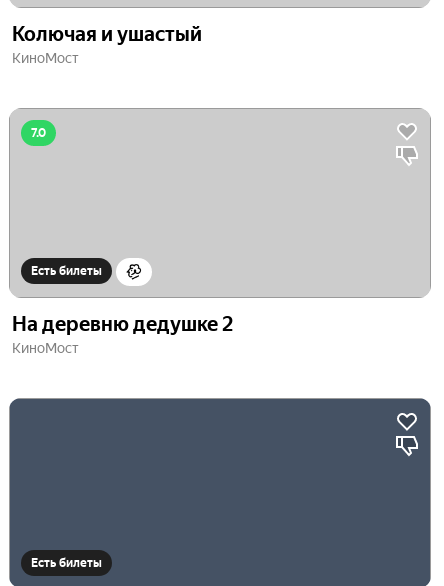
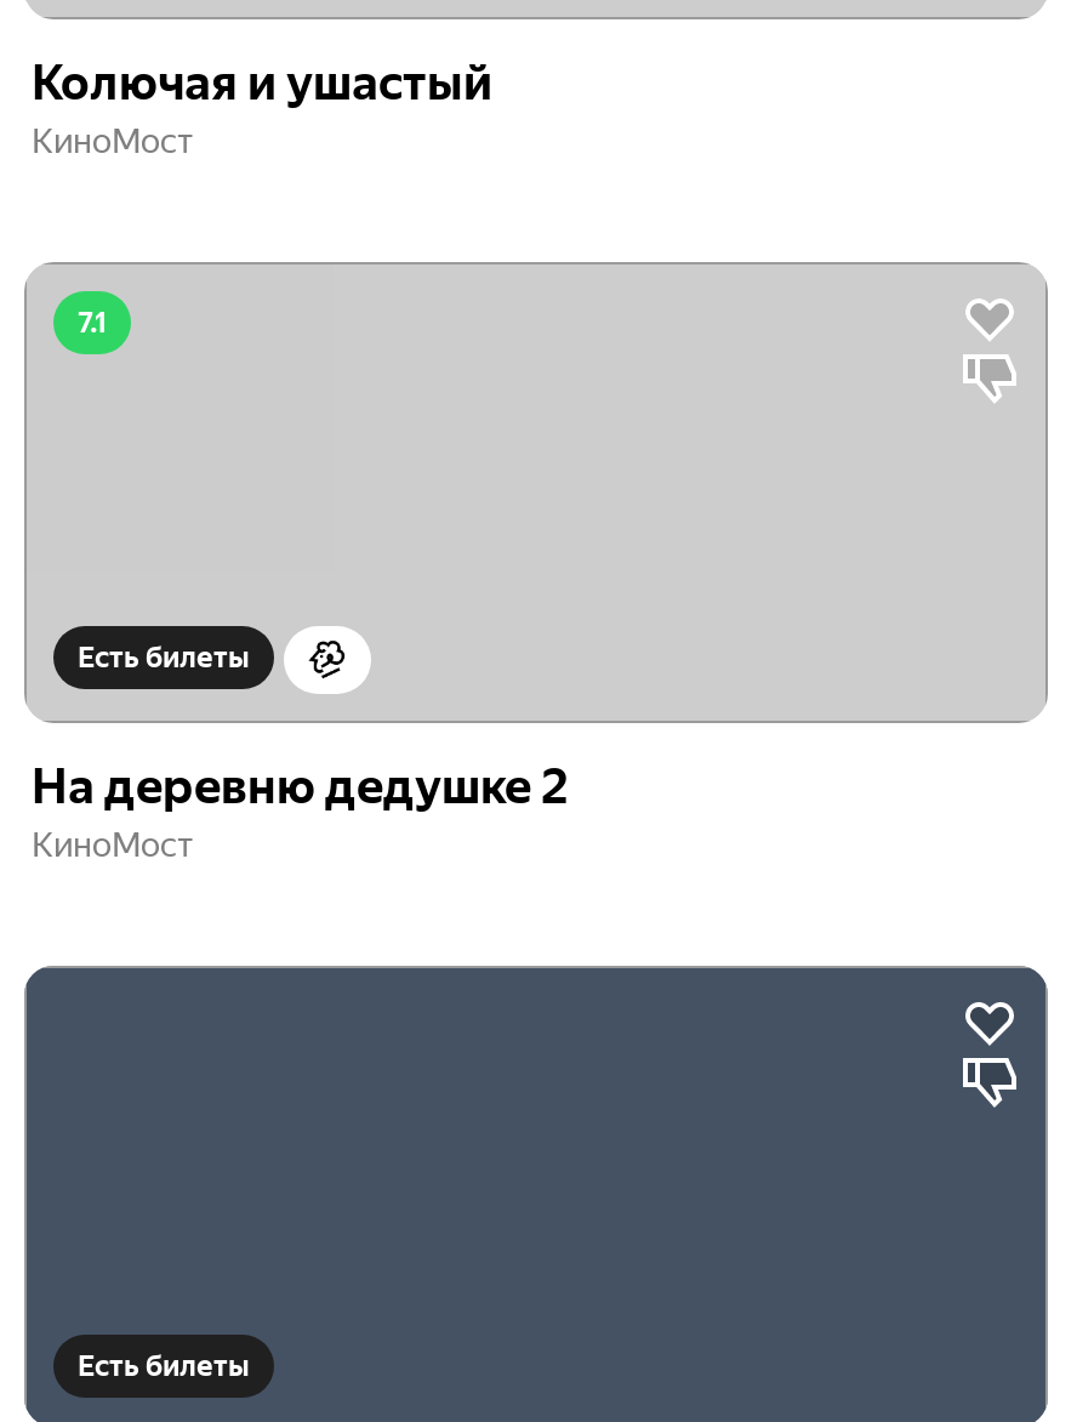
- 7.0
+ 7.1
